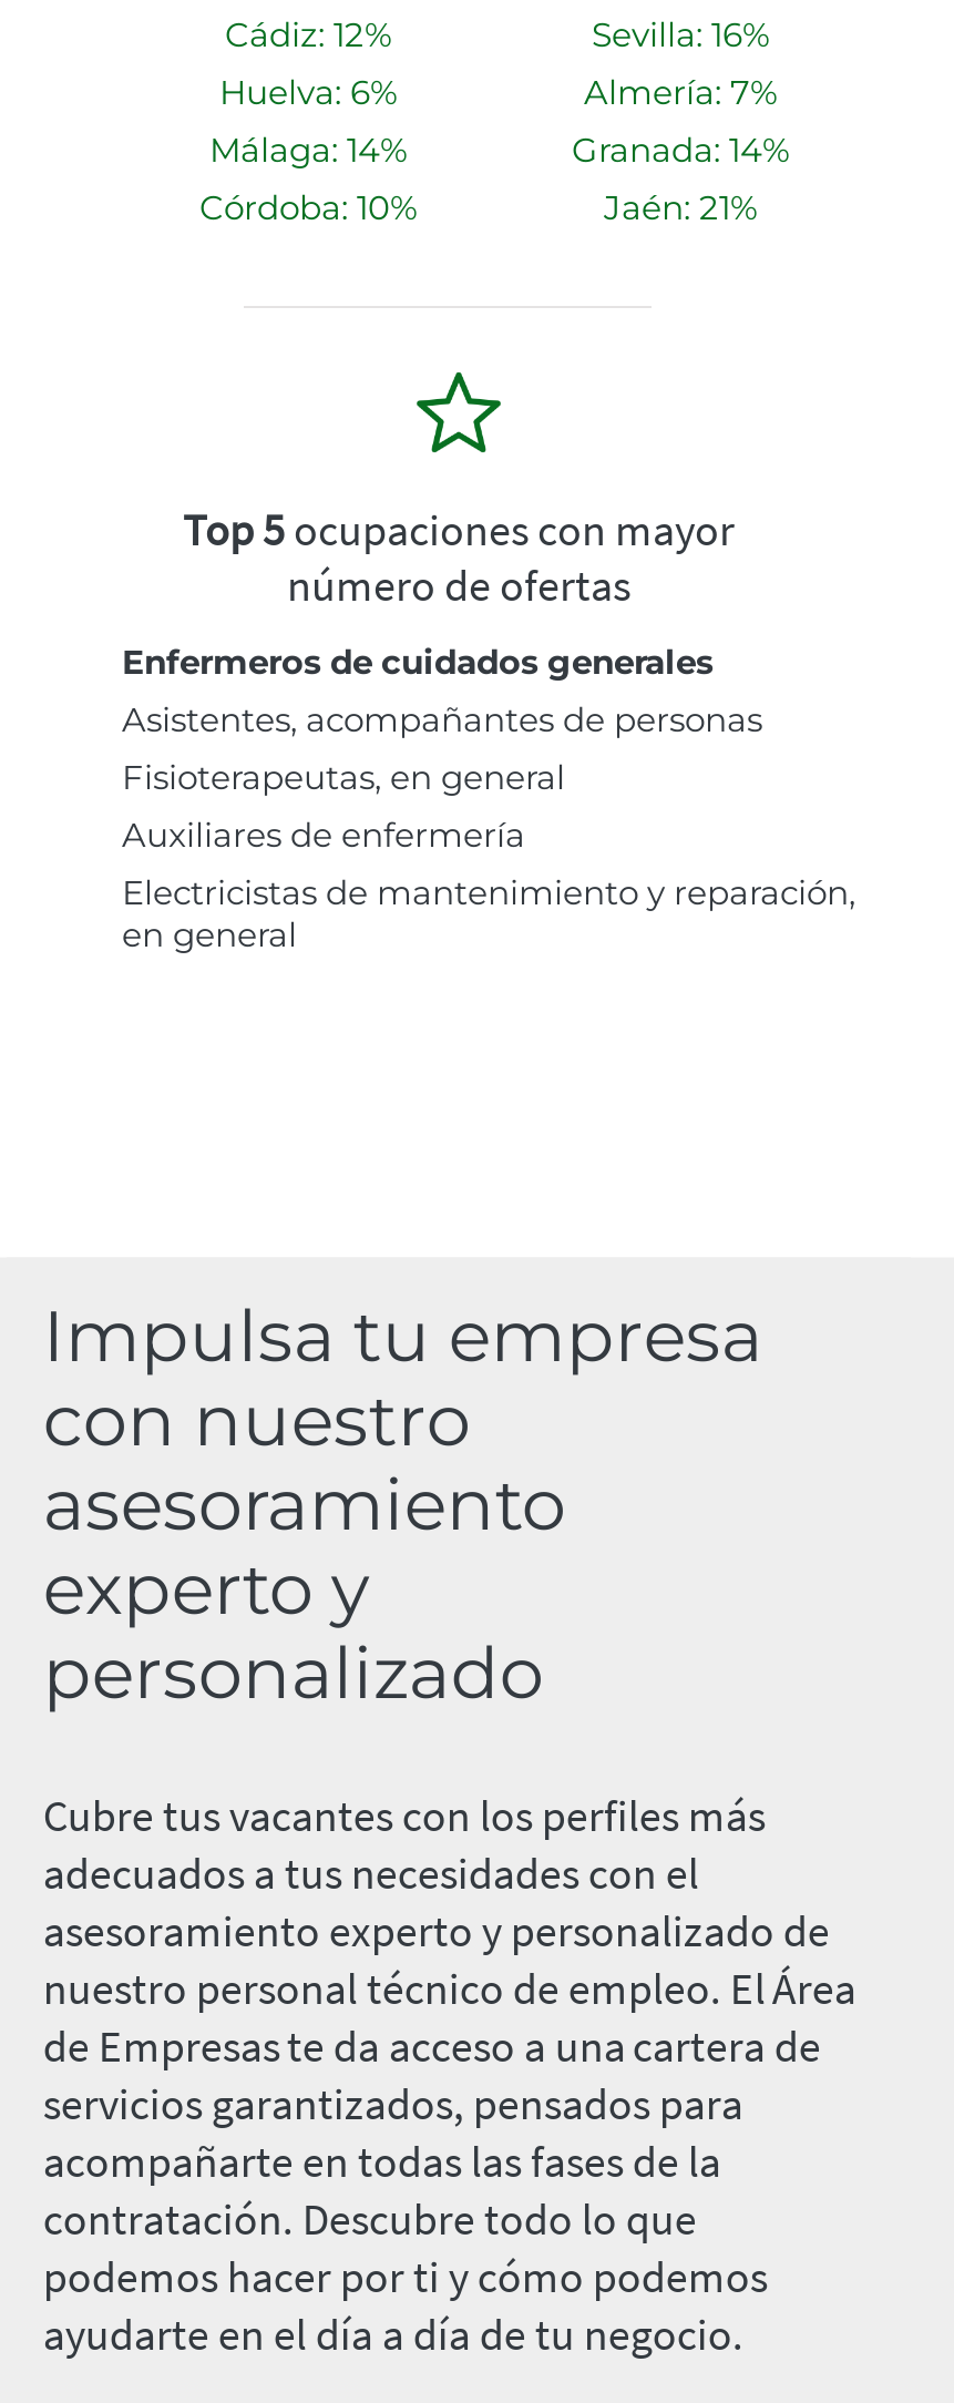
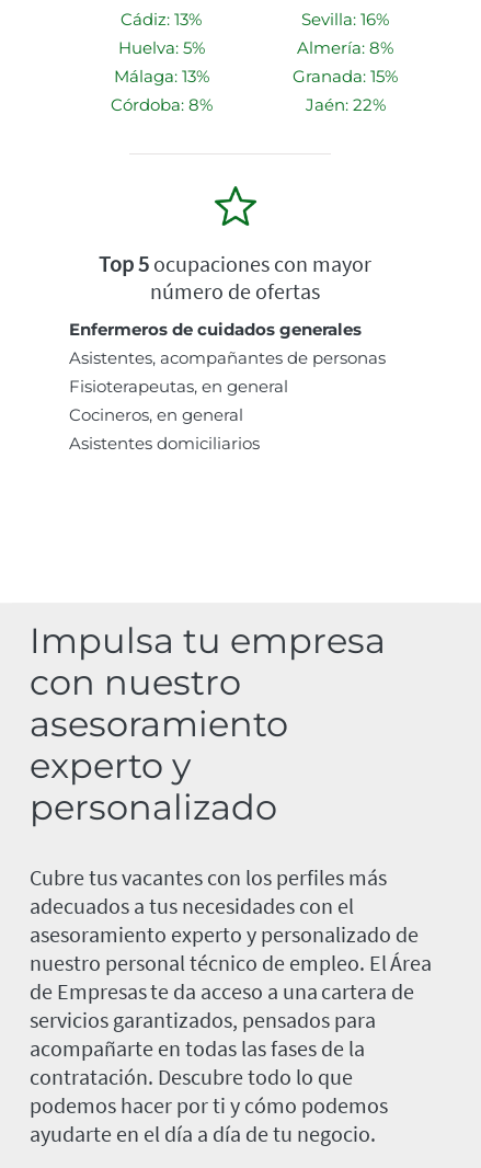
- Cádiz: 12%
+ Cádiz: 13%

- Huelva: 6%
+ Huelva: 5%

- Almería: 7%
+ Almería: 8%

- Málaga: 14%
+ Málaga: 13%

- Granada: 14%
+ Granada: 15%

- Córdoba: 10%
+ Córdoba: 8%

- Jaén: 21%
+ Jaén: 22%

- Auxiliares de enfermería
- Electricistas de mantenimiento y reparación,
- en general
+ Cocineros, en general
+ Asistentes domiciliarios
